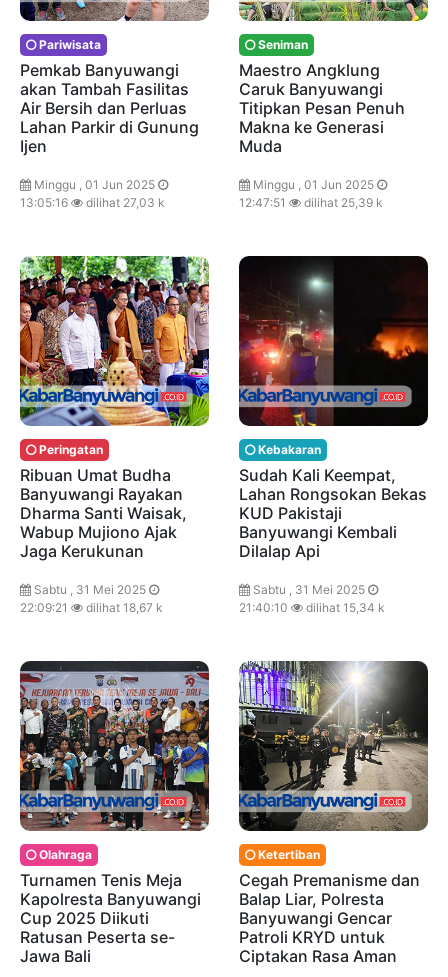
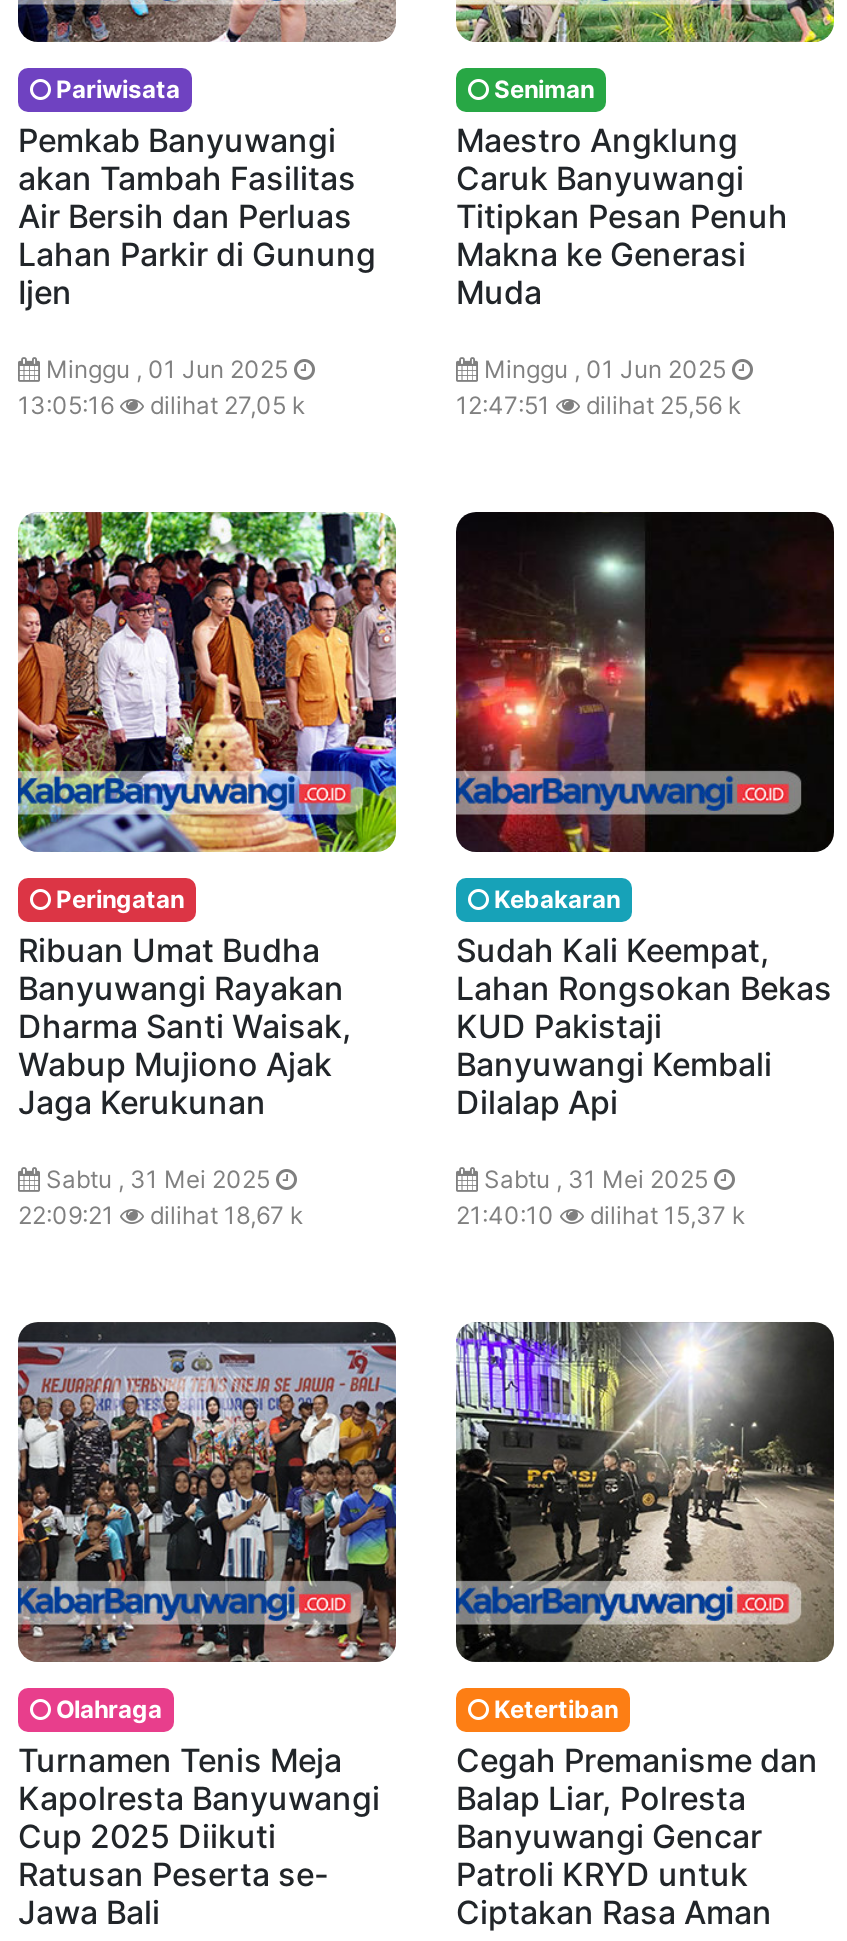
- 13:05:16 dilihat 27,03 k
+ 13:05:16 dilihat 27,05 k

- 12:47:51 dilihat 25,39 k
+ 12:47:51 dilihat 25,56 k

- 21:40:10 dilihat 15,34 k
+ 21:40:10 dilihat 15,37 k
